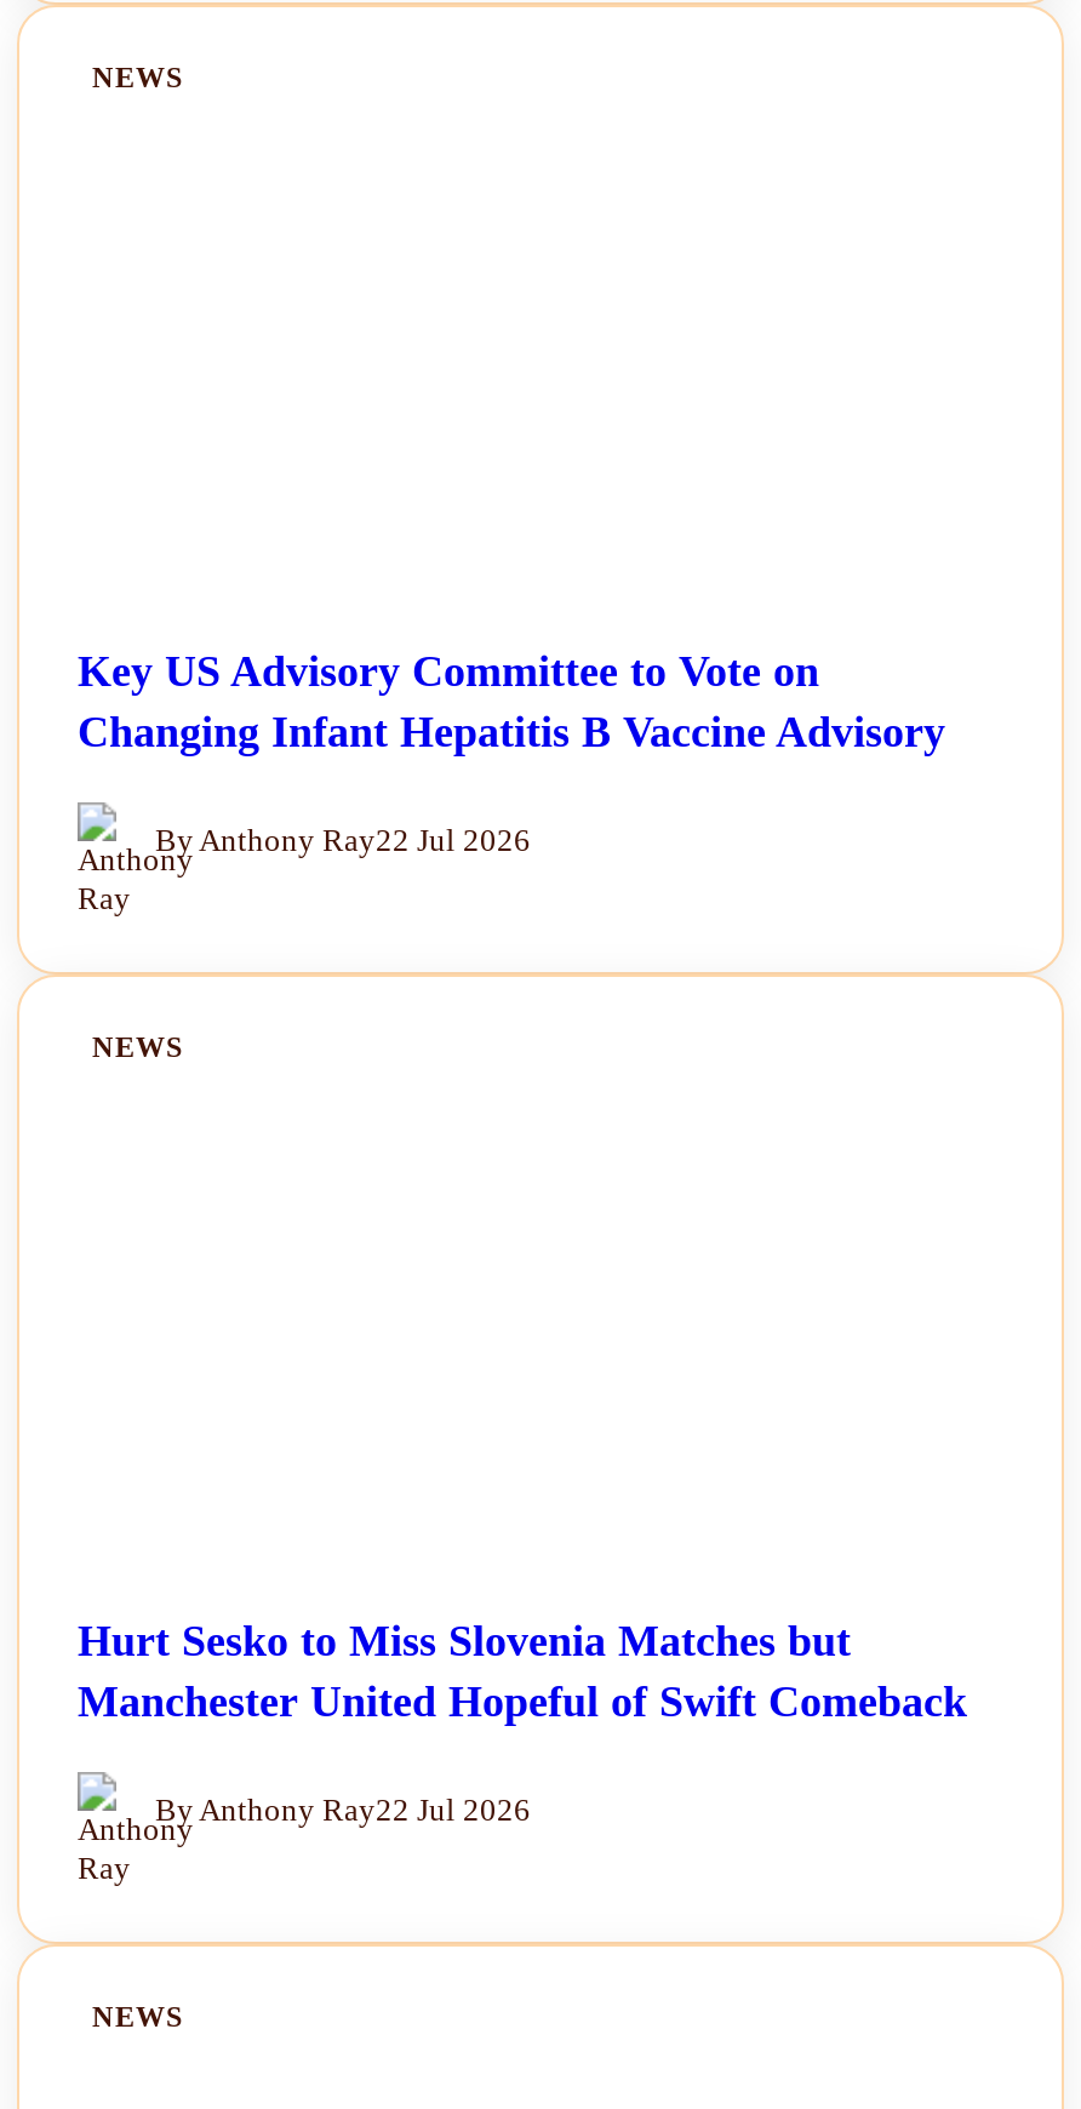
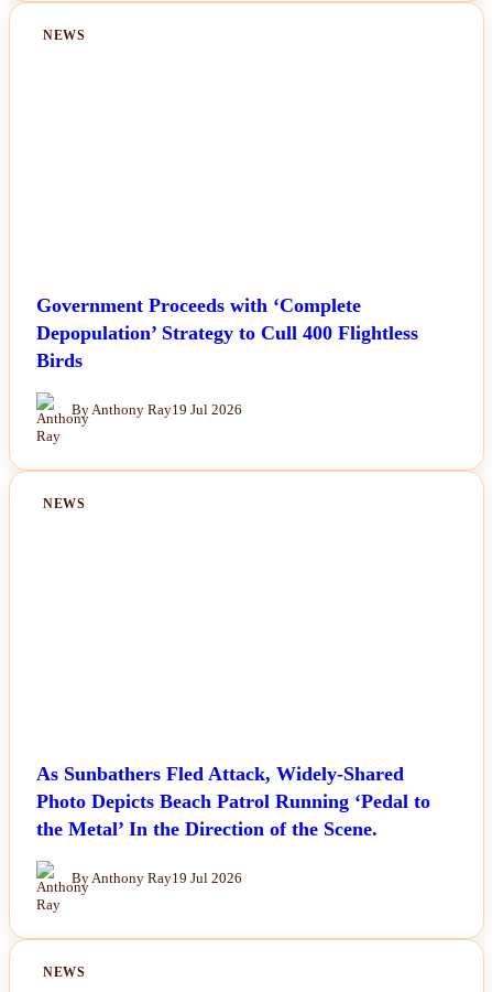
- Key US Advisory Committee to Vote on
- Changing Infant Hepatitis B Vaccine Advisory
+ Government Proceeds with ‘Complete
+ Depopulation’ Strategy to Cull 400 Flightless
+ Birds

- By Anthony Ray22 Jul 2026
+ By Anthony Ray19 Jul 2026

- Hurt Sesko to Miss Slovenia Matches but
- Manchester United Hopeful of Swift Comeback
+ As Sunbathers Fled Attack, Widely-Shared
+ Photo Depicts Beach Patrol Running ‘Pedal to
+ the Metal’ In the Direction of the Scene.

- By Anthony Ray22 Jul 2026
+ By Anthony Ray19 Jul 2026
